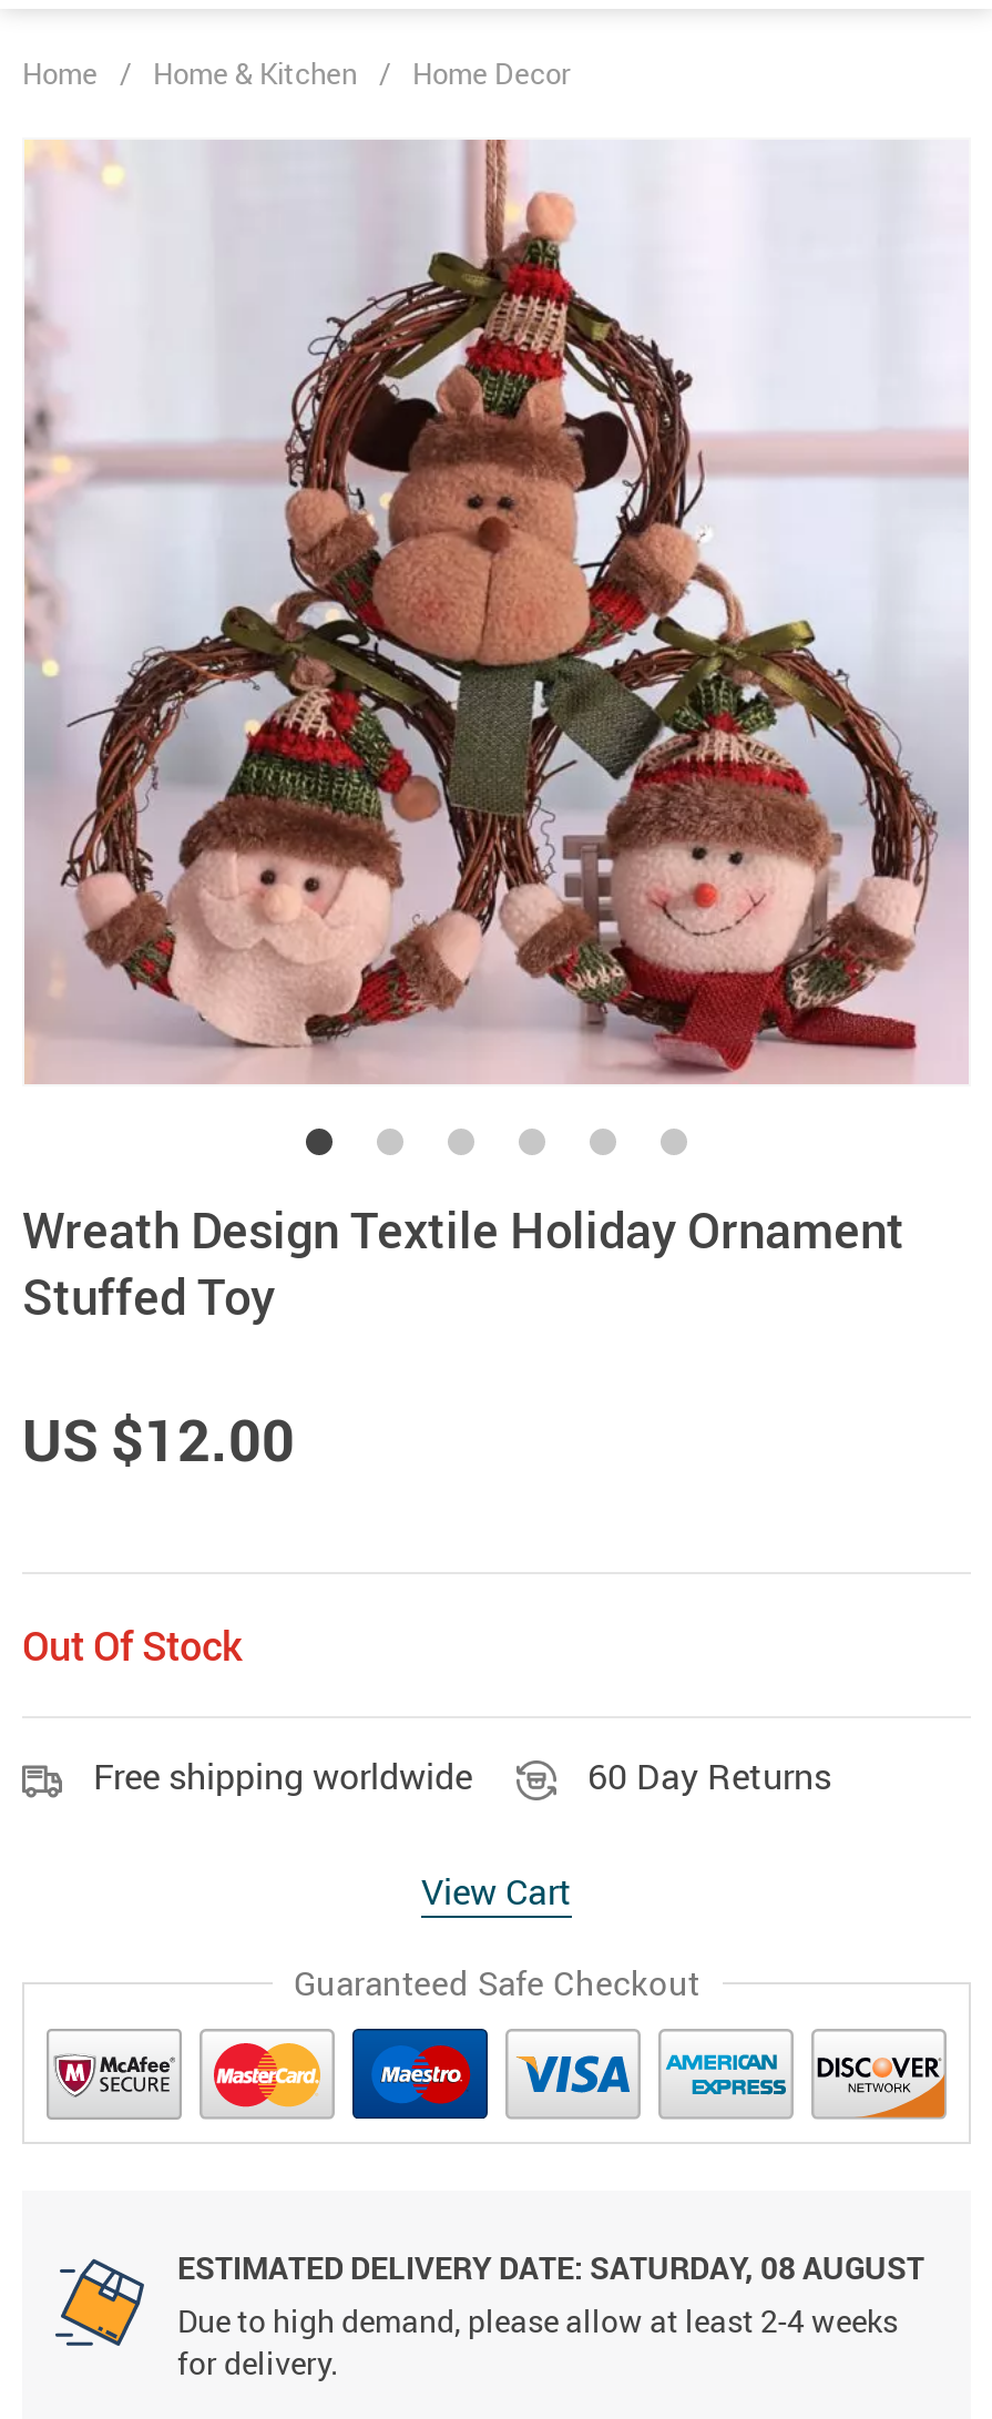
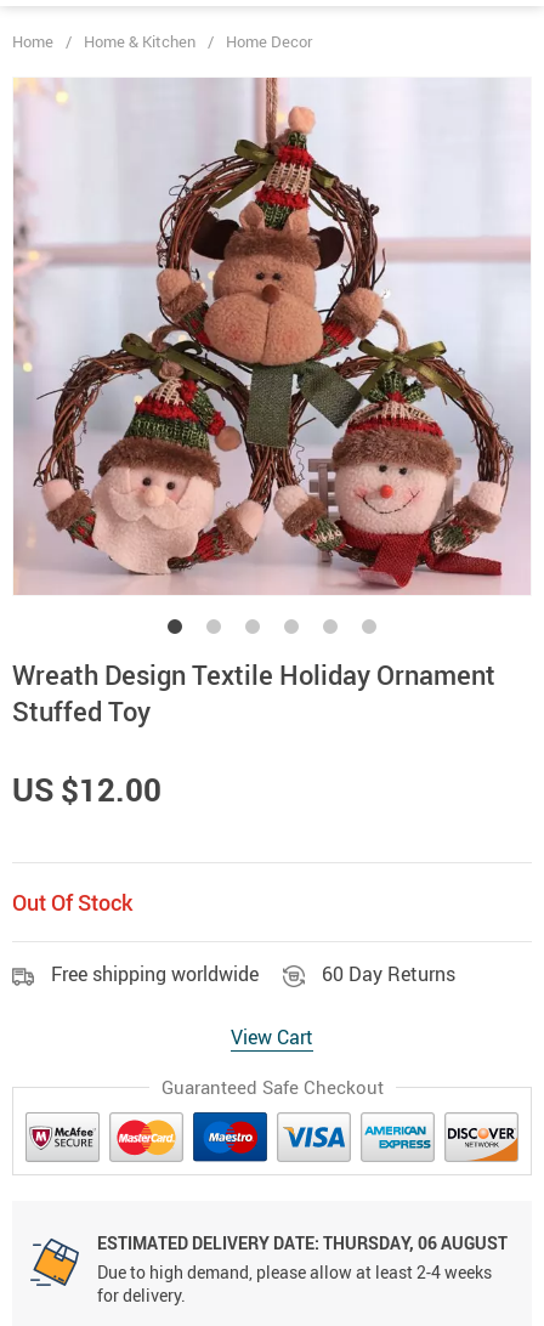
- ESTIMATED DELIVERY DATE: SATURDAY, 08 AUGUST
+ ESTIMATED DELIVERY DATE: THURSDAY, 06 AUGUST
